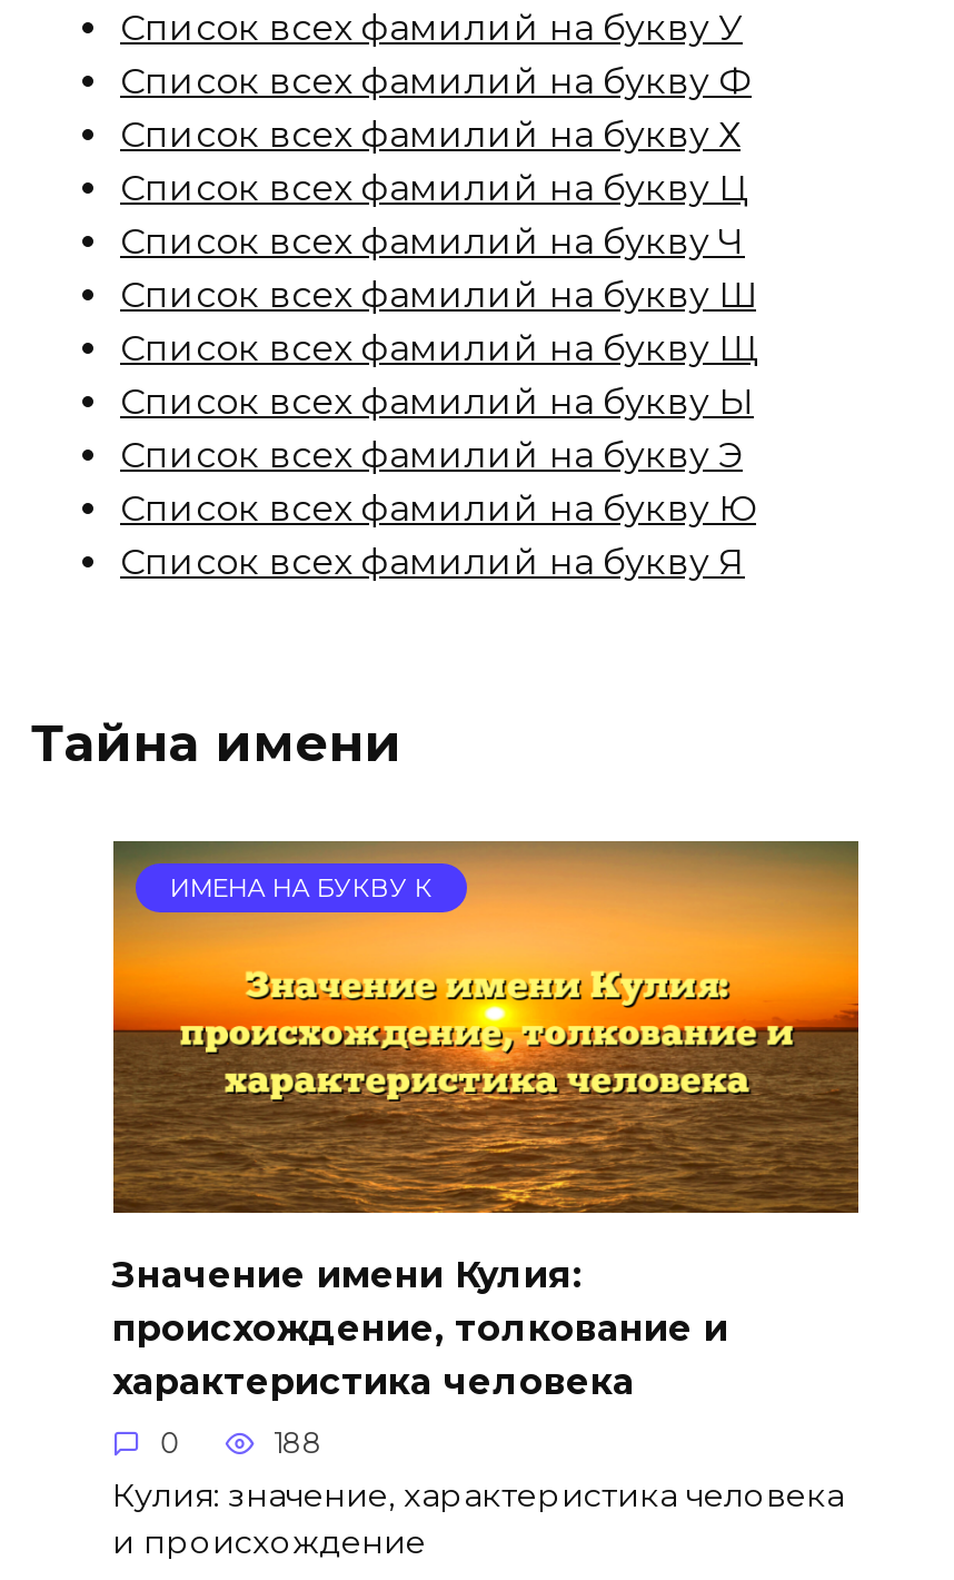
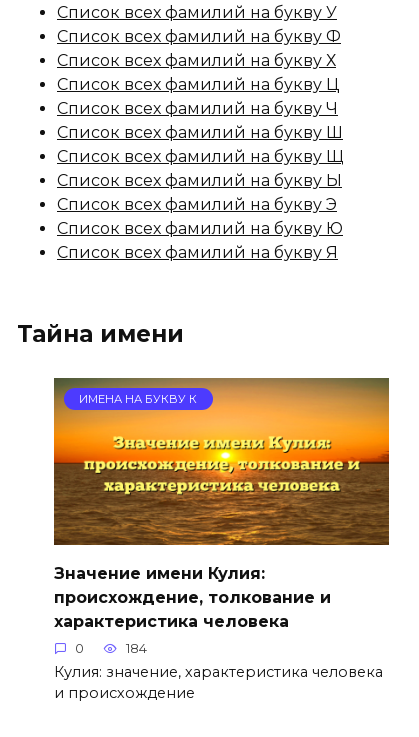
- 188
+ 184
